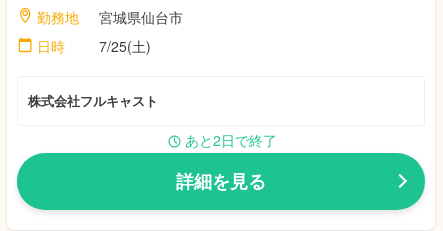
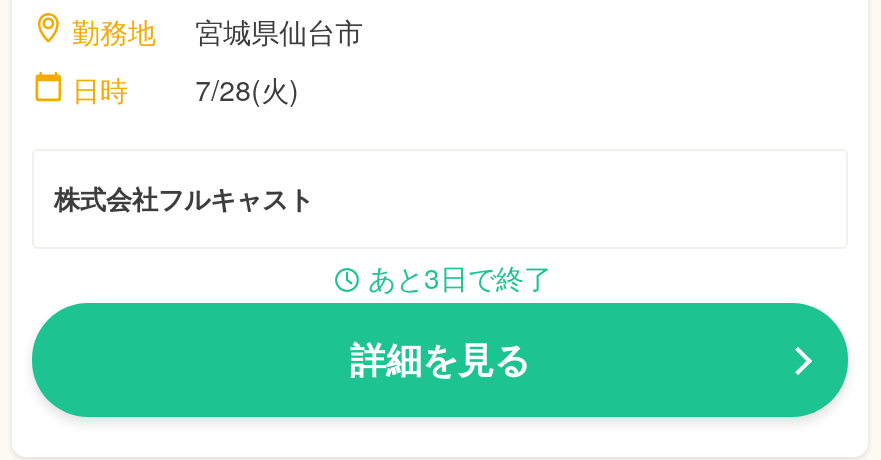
- 日時 7/25(土)
+ 日時 7/28(火)

- あと2日で終了
+ あと3日で終了
